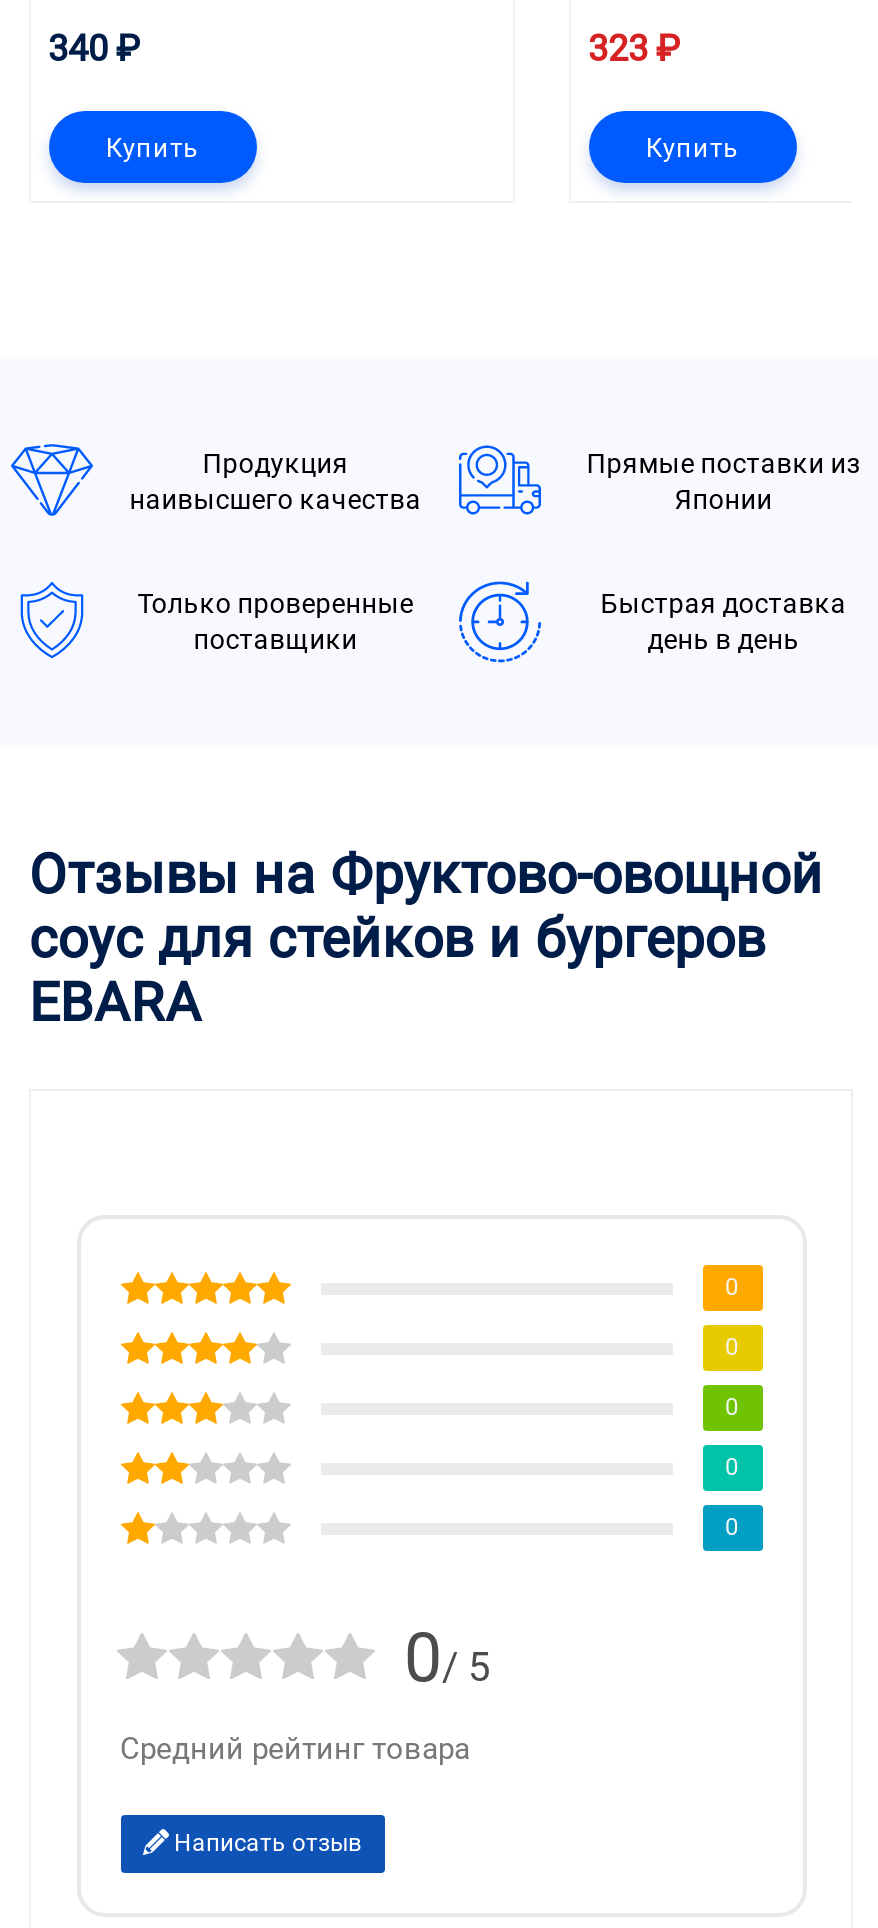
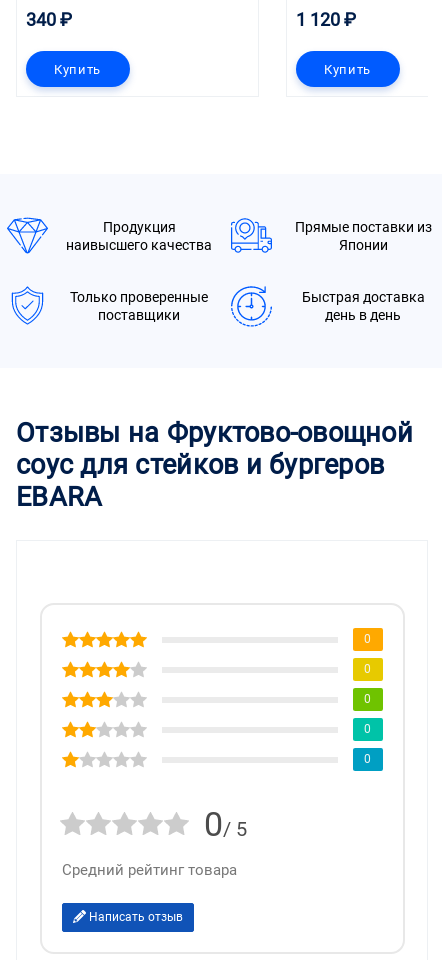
- 323 ₽
+ 1 120 ₽
